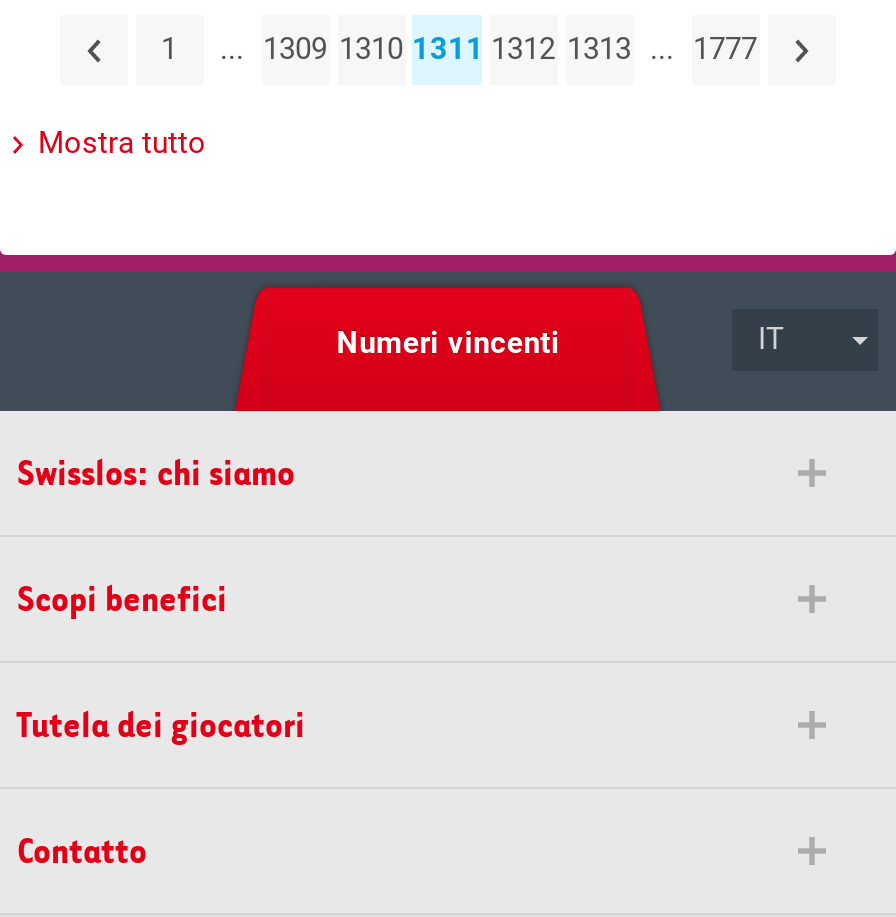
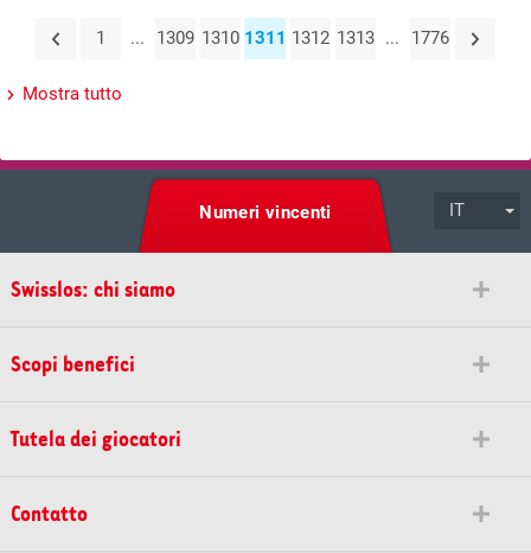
- 1 ... 1309 1310 1311 1312 1313 ... 1777
+ 1 ... 1309 1310 1311 1312 1313 ... 1776
